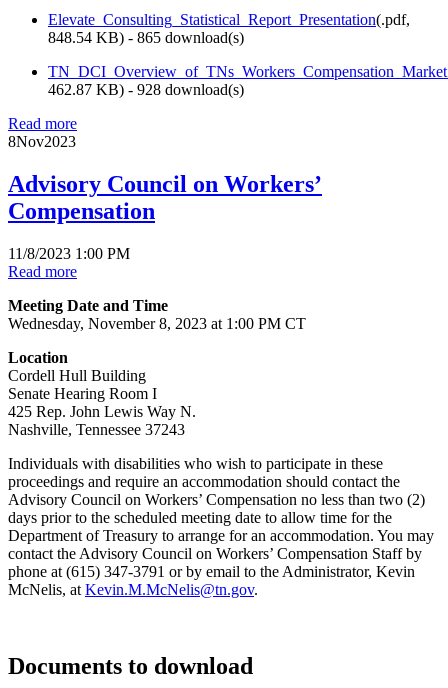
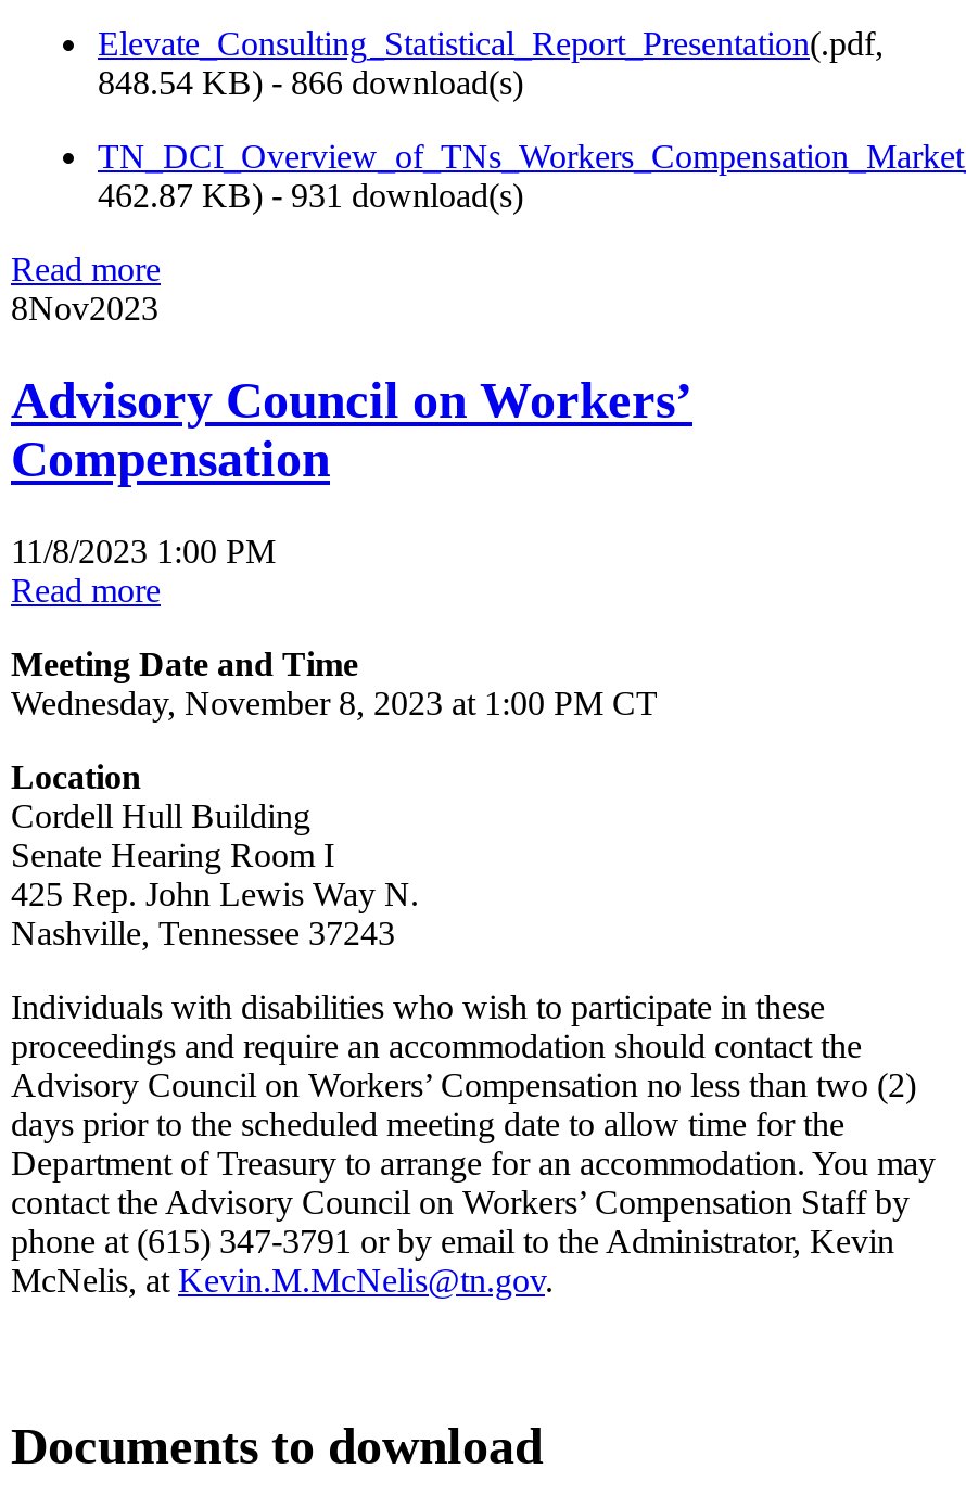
- 848.54 KB) - 865 download(s)
+ 848.54 KB) - 866 download(s)

- 462.87 KB) - 928 download(s)
+ 462.87 KB) - 931 download(s)
